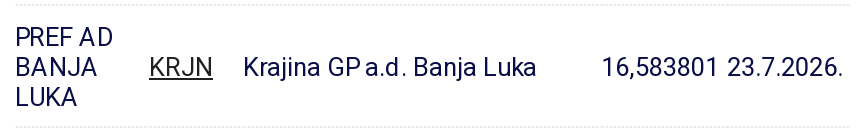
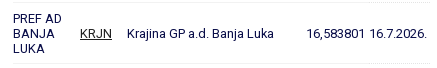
- 16,583801 23.7.2026.
+ 16,583801 16.7.2026.
